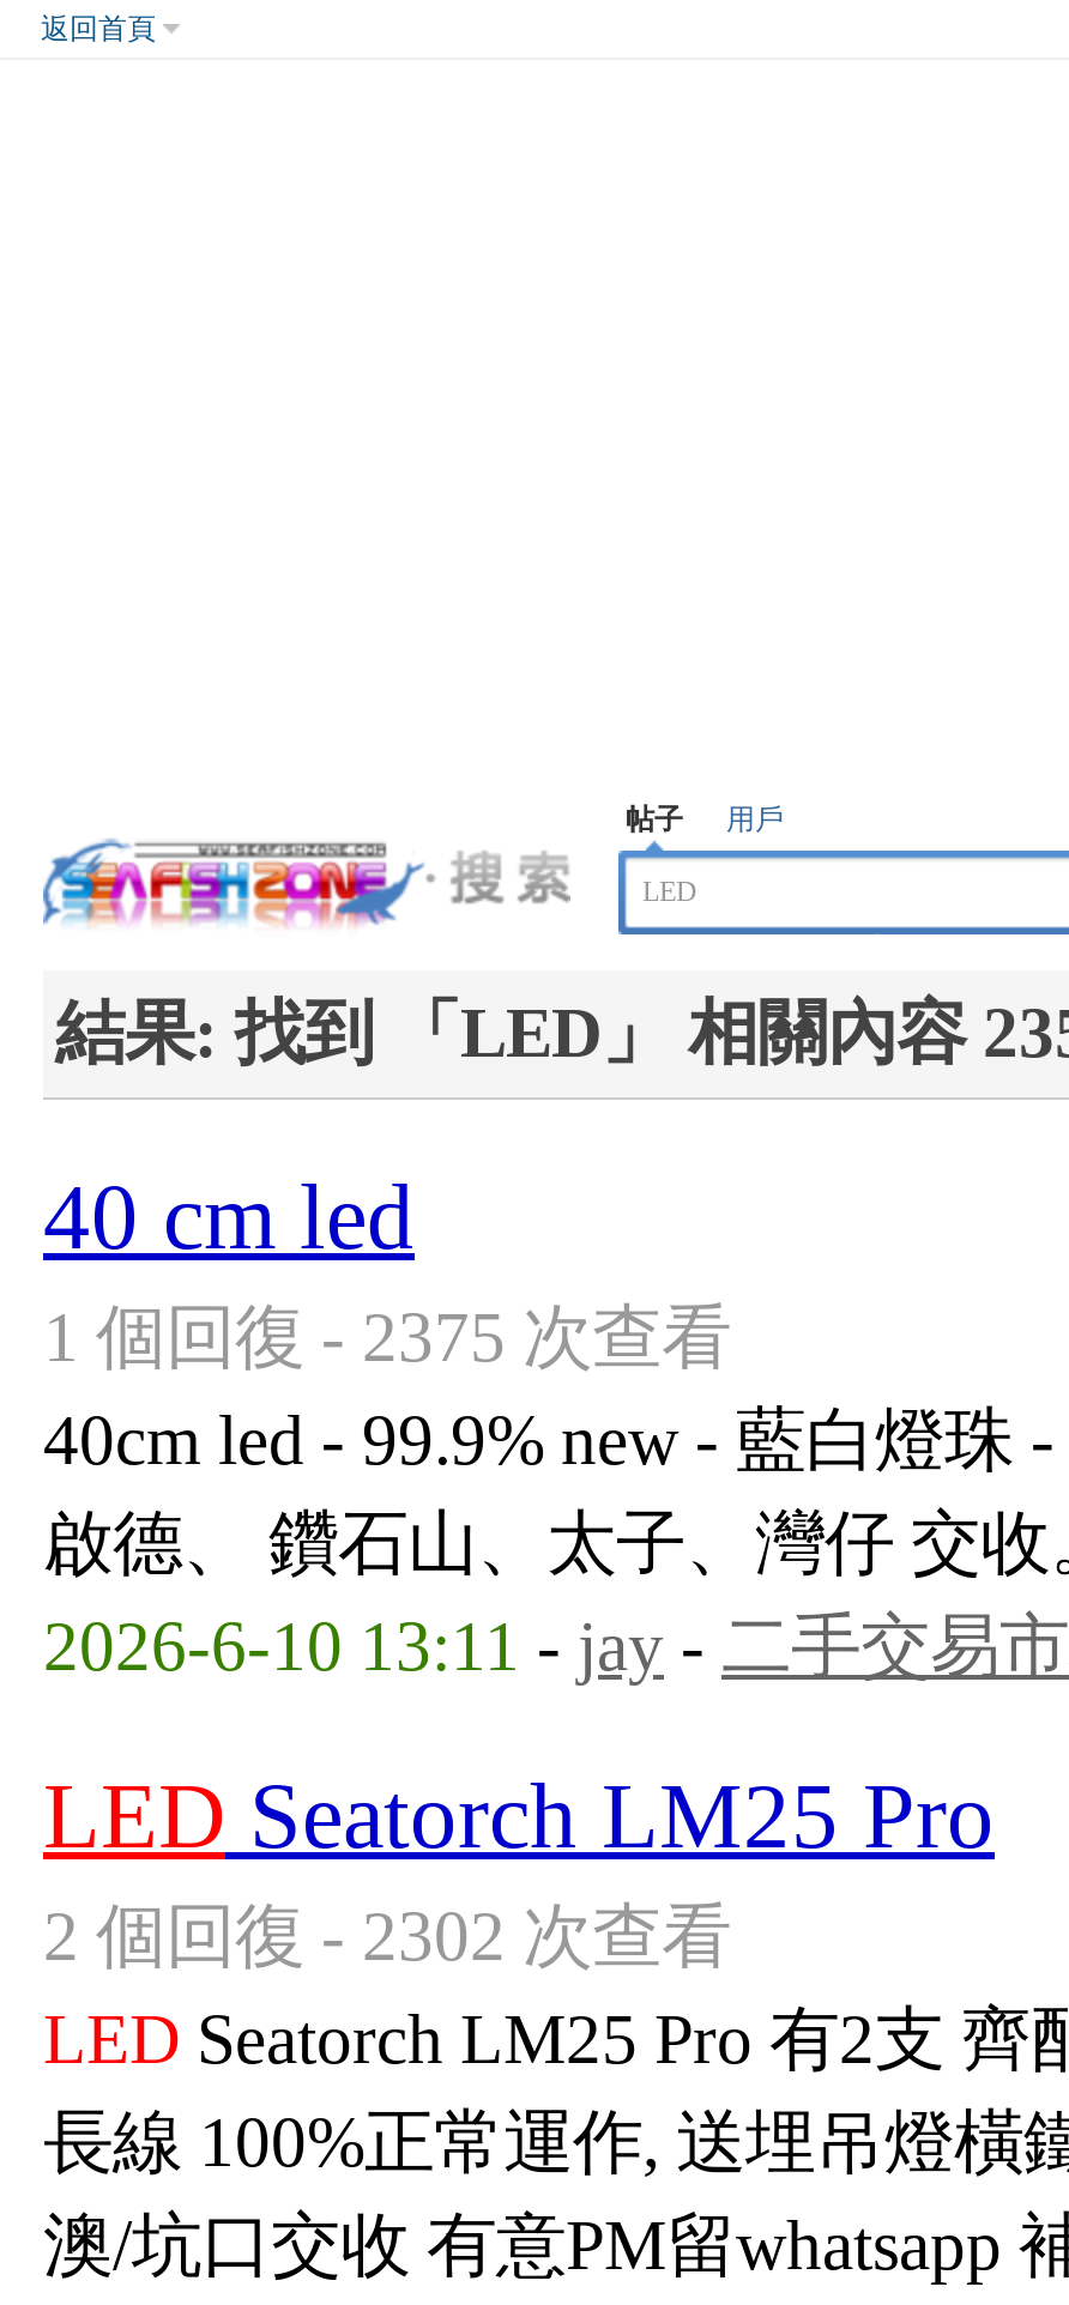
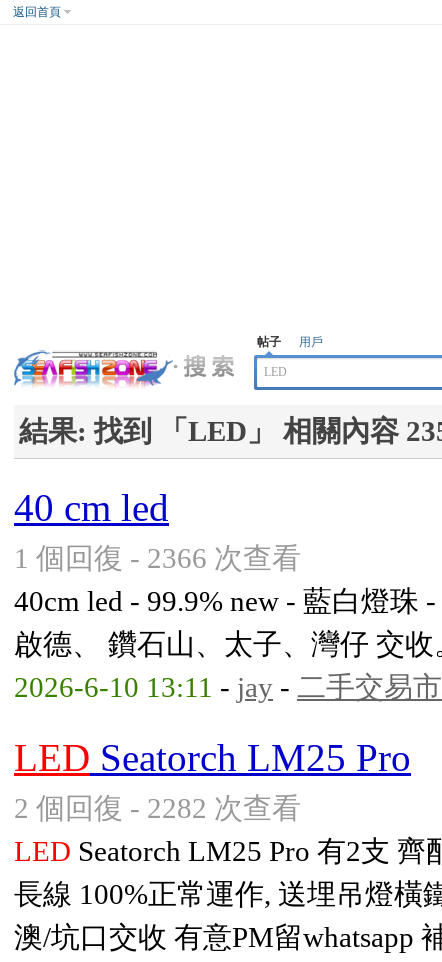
- 1 個回復 - 2375 次查看
+ 1 個回復 - 2366 次查看

- 2 個回復 - 2302 次查看
+ 2 個回復 - 2282 次查看
